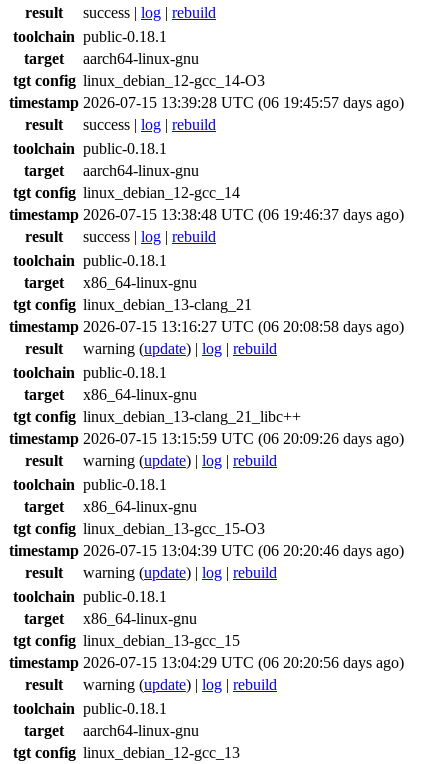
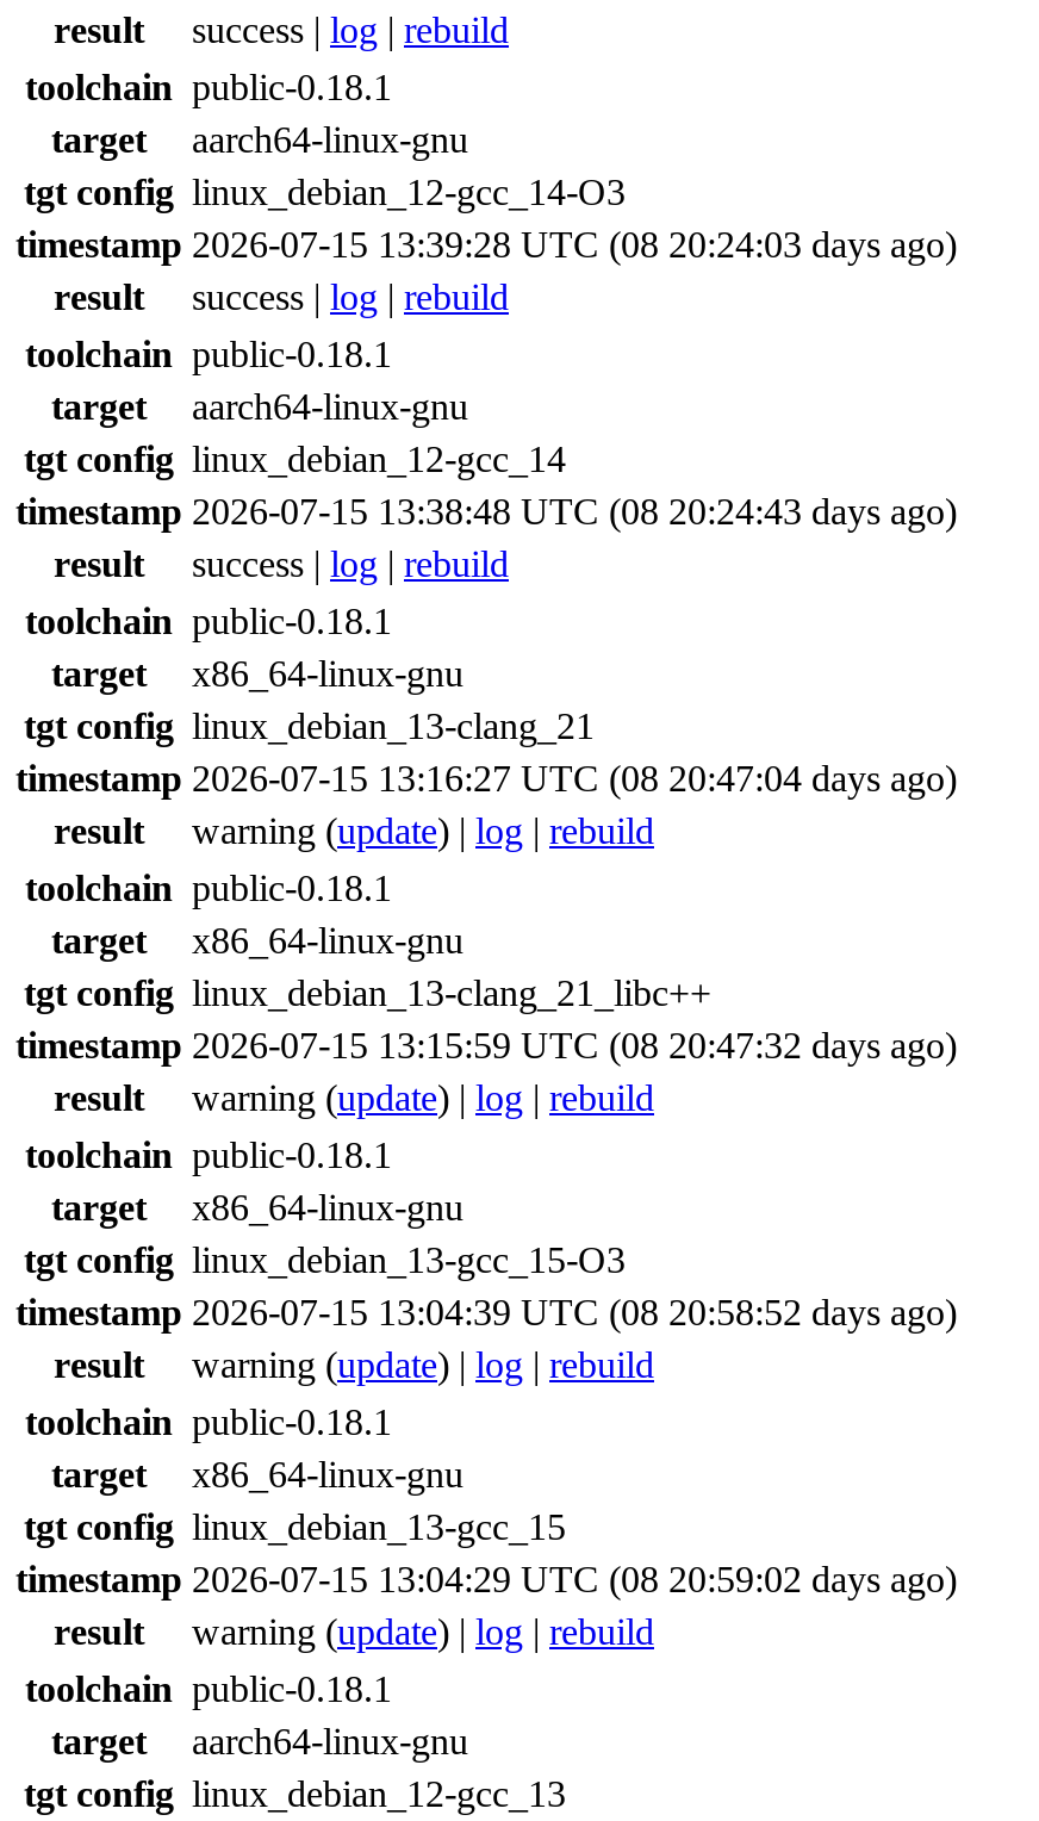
- timestamp 2026-07-15 13:39:28 UTC (06 19:45:57 days ago)
+ timestamp 2026-07-15 13:39:28 UTC (08 20:24:03 days ago)

- timestamp 2026-07-15 13:38:48 UTC (06 19:46:37 days ago)
+ timestamp 2026-07-15 13:38:48 UTC (08 20:24:43 days ago)

- timestamp 2026-07-15 13:16:27 UTC (06 20:08:58 days ago)
+ timestamp 2026-07-15 13:16:27 UTC (08 20:47:04 days ago)

- timestamp 2026-07-15 13:15:59 UTC (06 20:09:26 days ago)
+ timestamp 2026-07-15 13:15:59 UTC (08 20:47:32 days ago)

- timestamp 2026-07-15 13:04:39 UTC (06 20:20:46 days ago)
+ timestamp 2026-07-15 13:04:39 UTC (08 20:58:52 days ago)

- timestamp 2026-07-15 13:04:29 UTC (06 20:20:56 days ago)
+ timestamp 2026-07-15 13:04:29 UTC (08 20:59:02 days ago)
